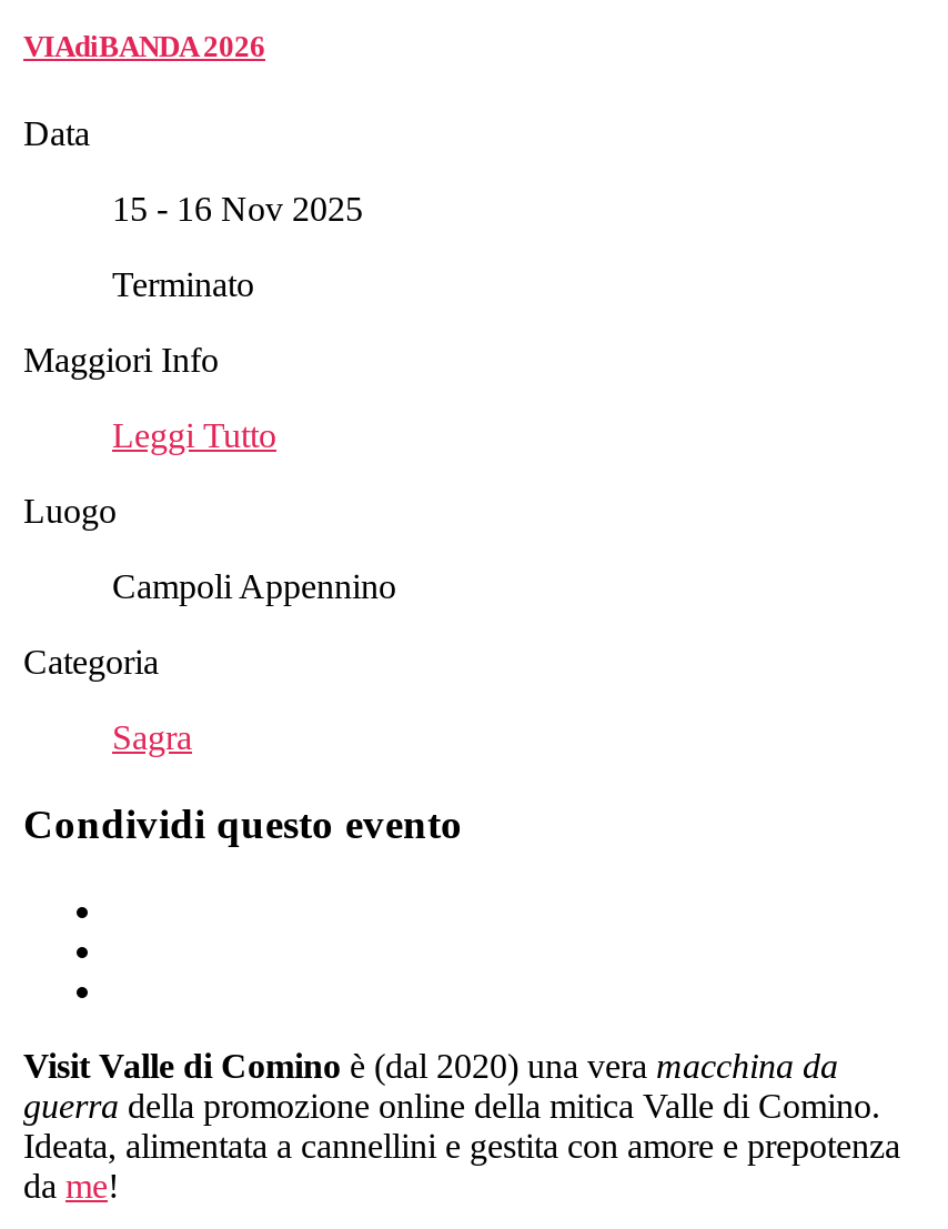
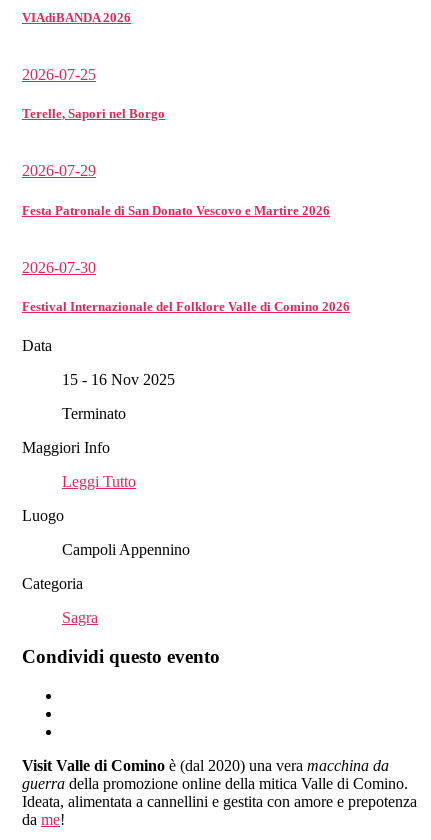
+ 2026-07-25
+ Terelle, Sapori nel Borgo
+ 2026-07-29
+ Festa Patronale di San Donato Vescovo e Martire 2026
+ 2026-07-30
+ Festival Internazionale del Folklore Valle di Comino 2026
